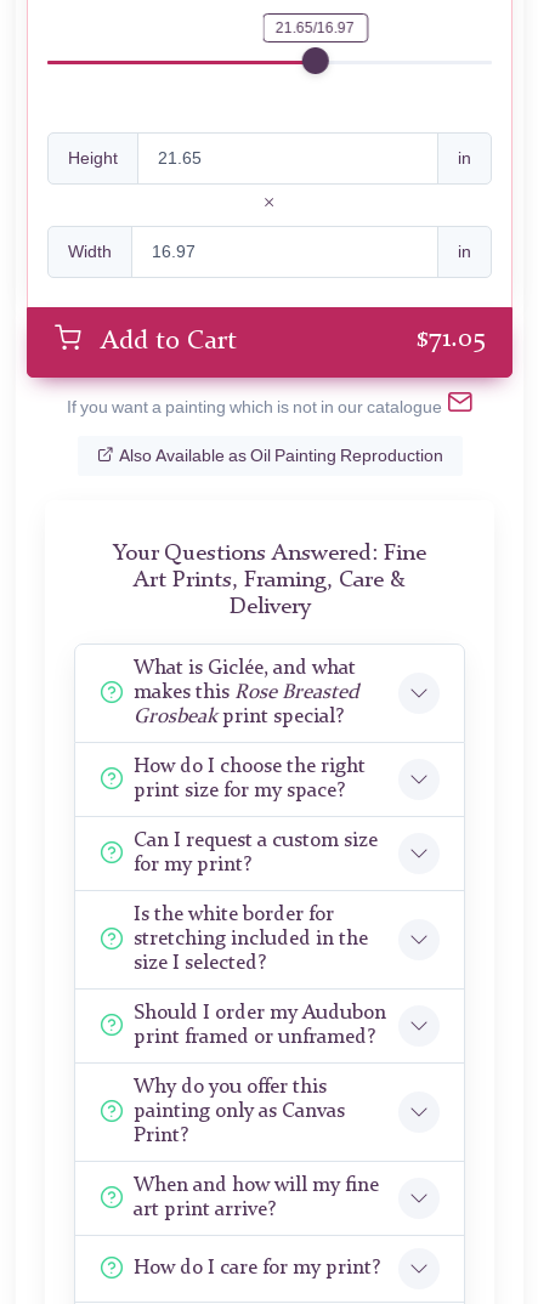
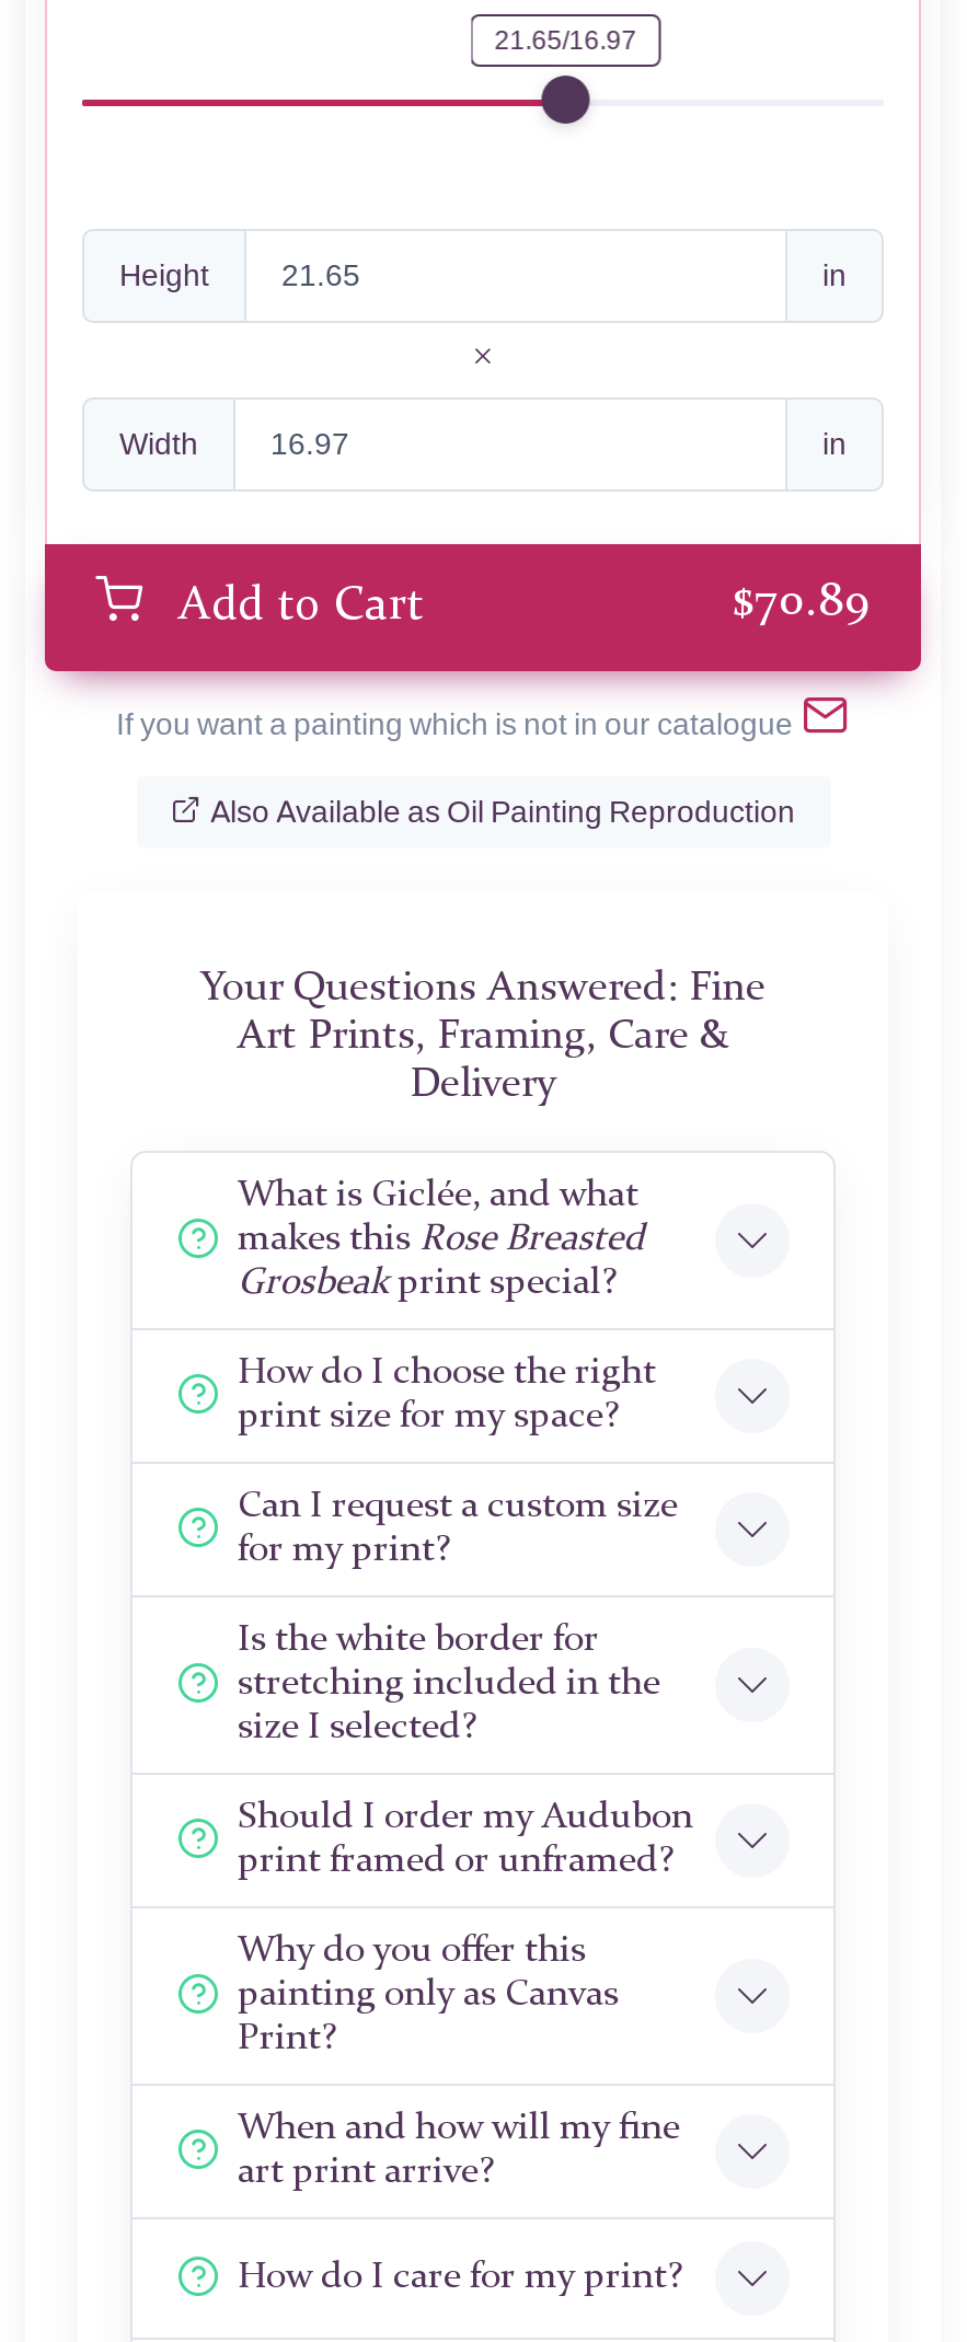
- $71.05
+ $70.89
